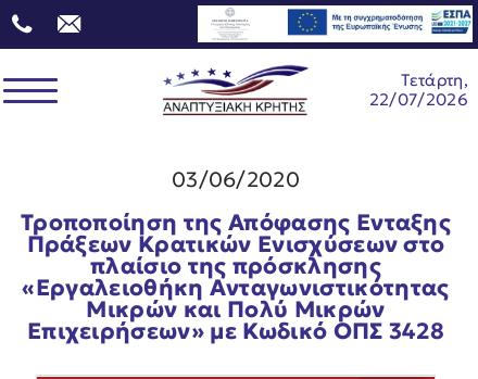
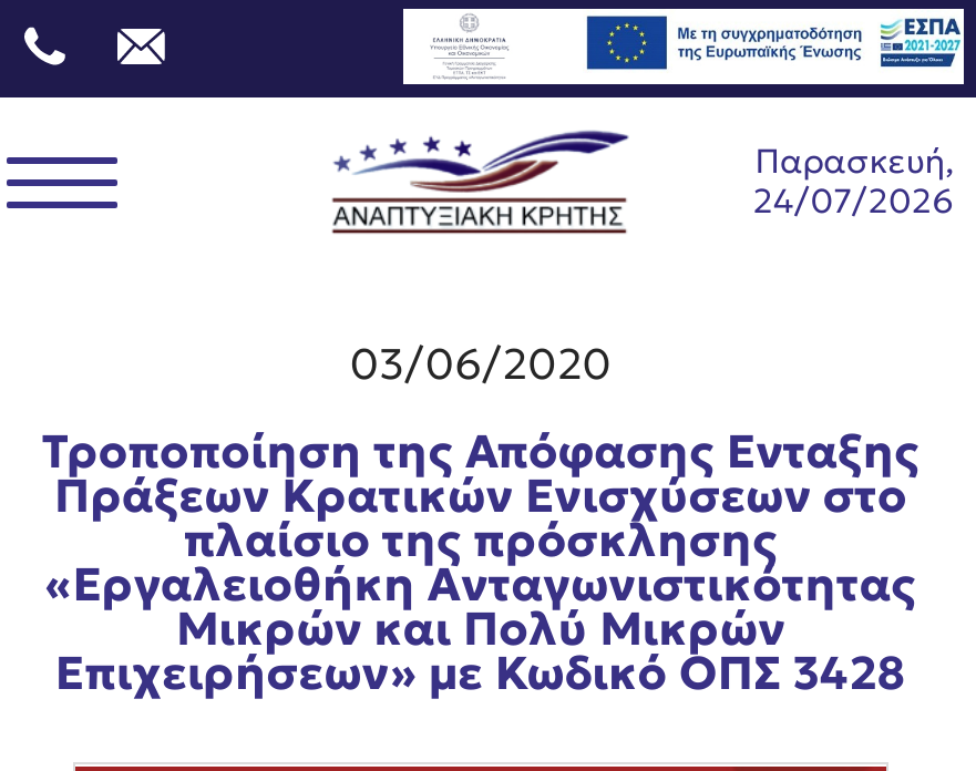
- Τετάρτη,
- 22/07/2026
+ Παρασκευή,
+ 24/07/2026
